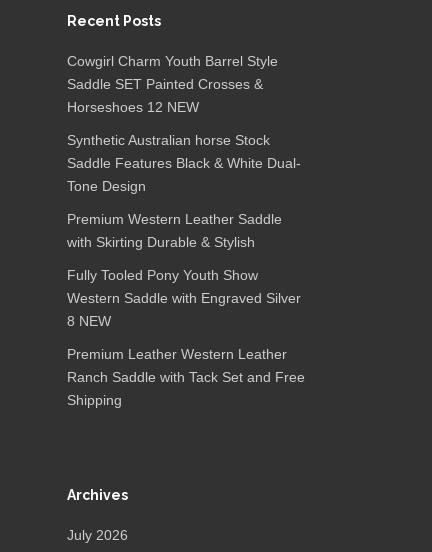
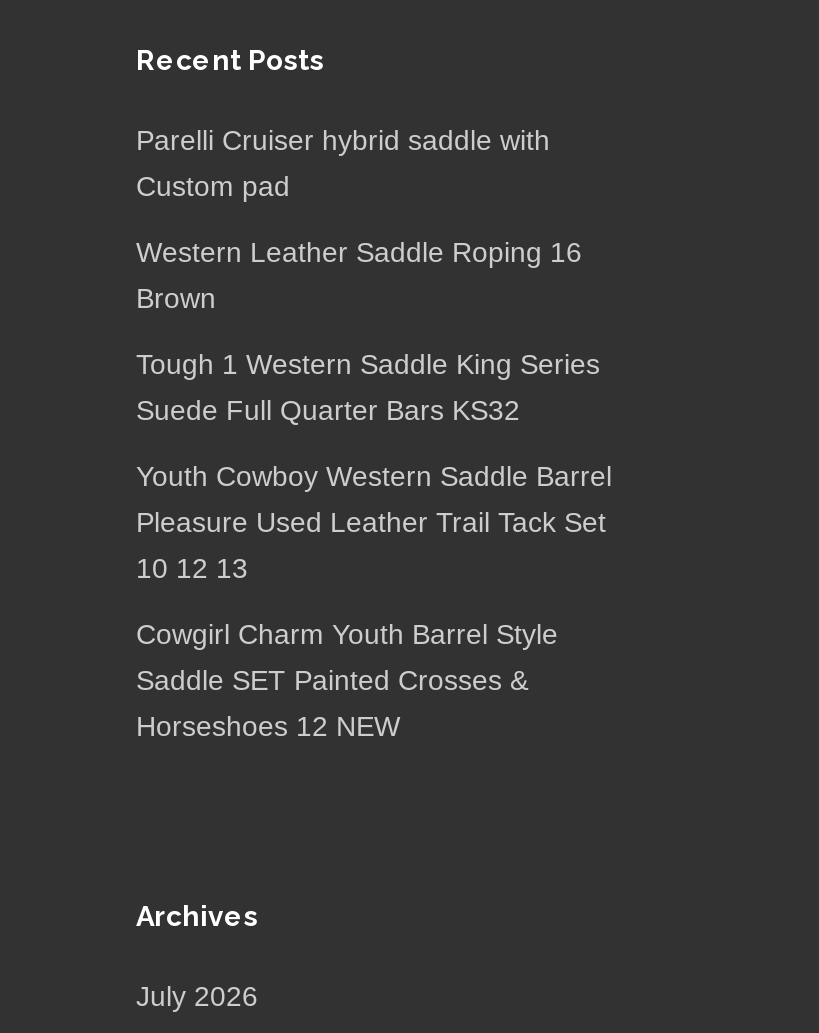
+ Parelli Cruiser hybrid saddle with
+ Custom pad
+ Western Leather Saddle Roping 16
+ Brown
+ Tough 1 Western Saddle King Series
+ Suede Full Quarter Bars KS32
+ Youth Cowboy Western Saddle Barrel
+ Pleasure Used Leather Trail Tack Set
+ 10 12 13

moved down: Cowgirl Charm Youth Barrel Style | Saddle SET Painted Crosses & | Horseshoes 12 NEW

- Synthetic Australian horse Stock
- Saddle Features Black & White Dual-
- Tone Design
- Premium Western Leather Saddle
- with Skirting Durable & Stylish
- Fully Tooled Pony Youth Show
- Western Saddle with Engraved Silver
- 8 NEW
- Premium Leather Western Leather
- Ranch Saddle with Tack Set and Free
- Shipping
